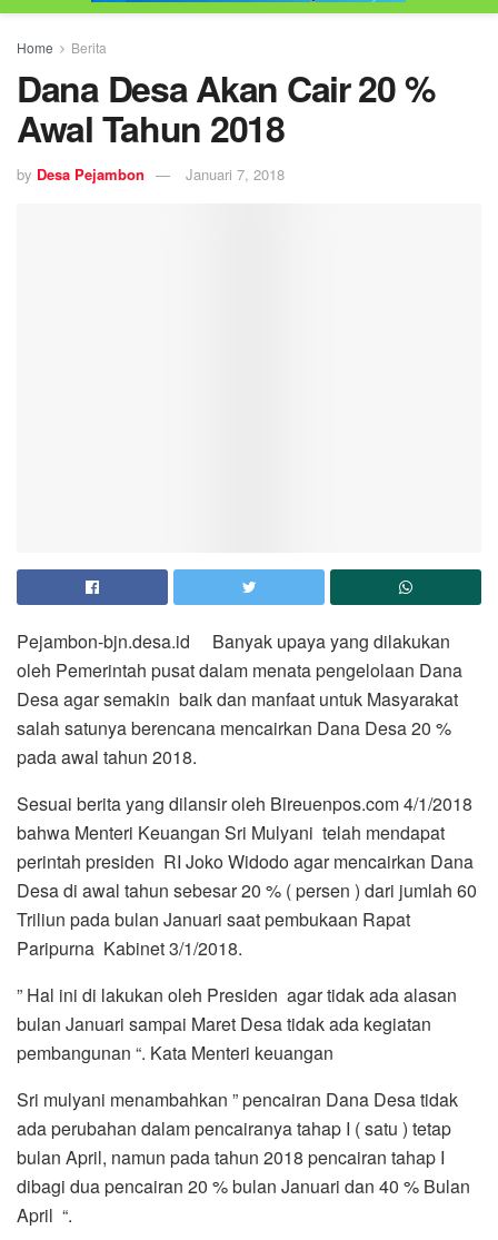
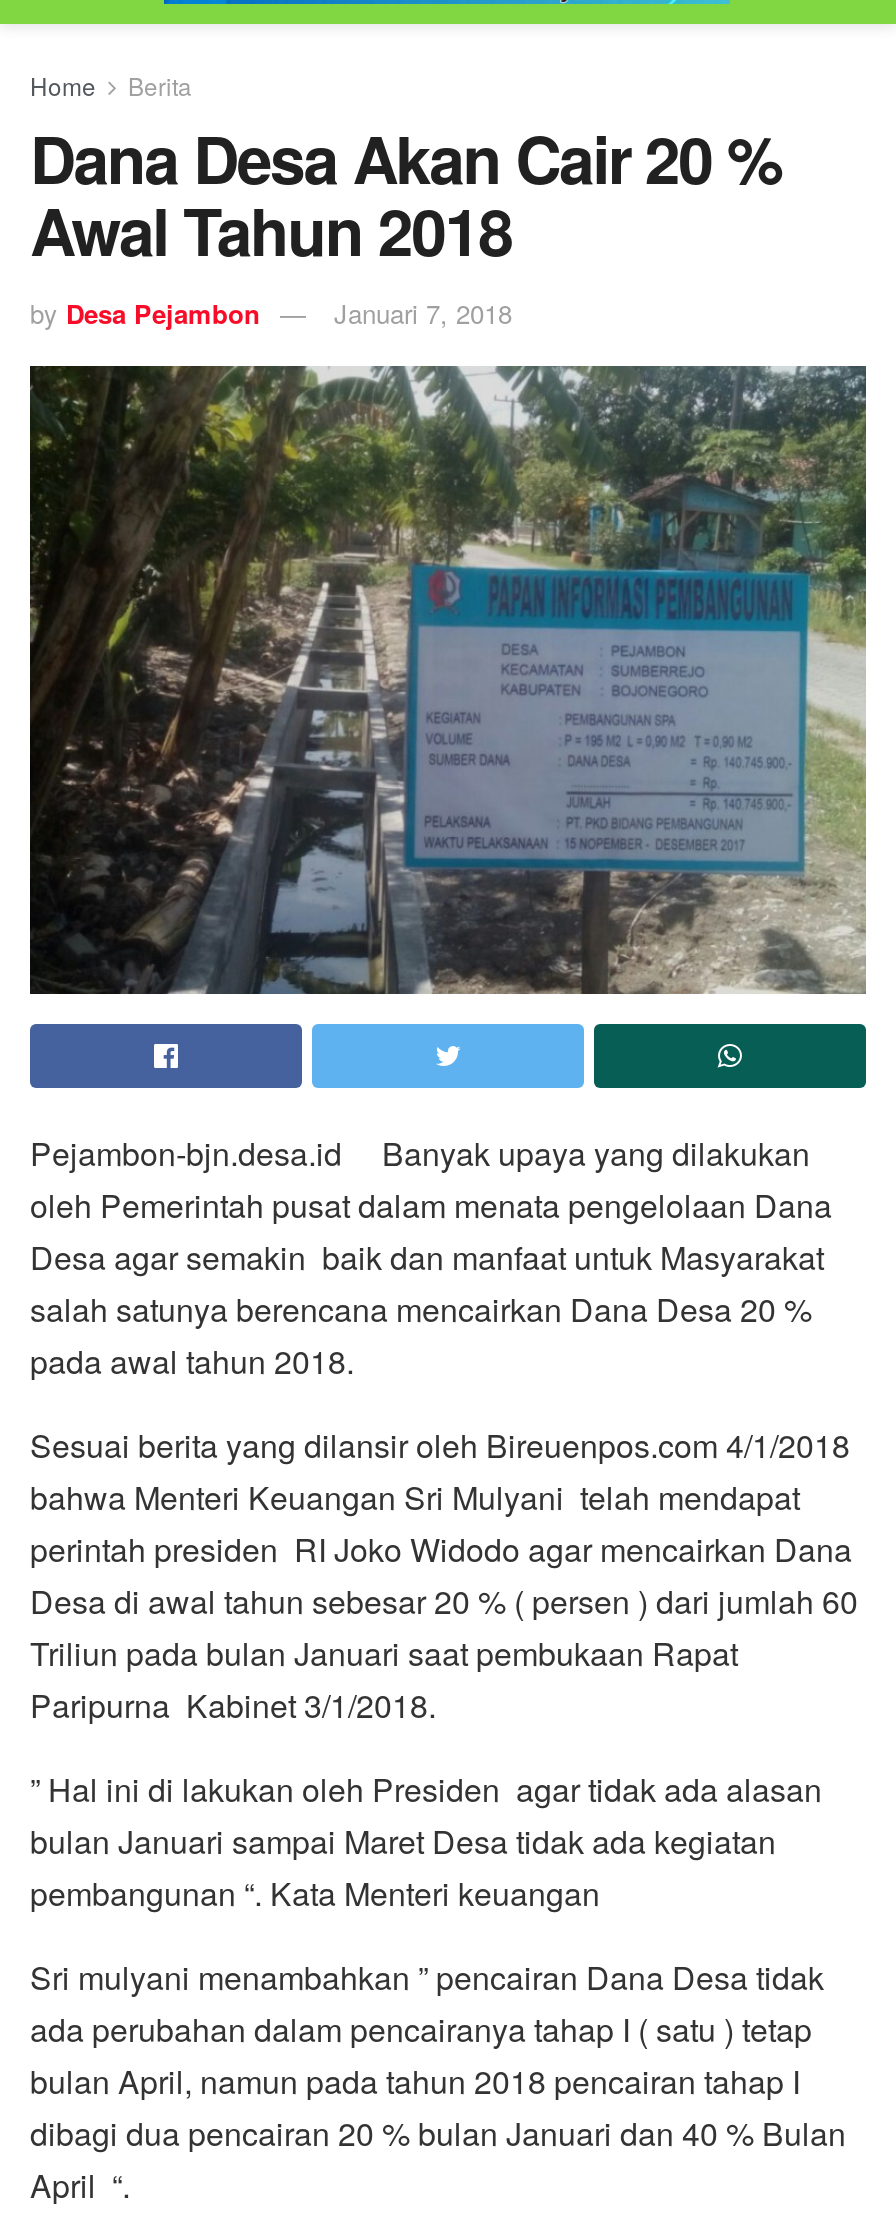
+ [image]
